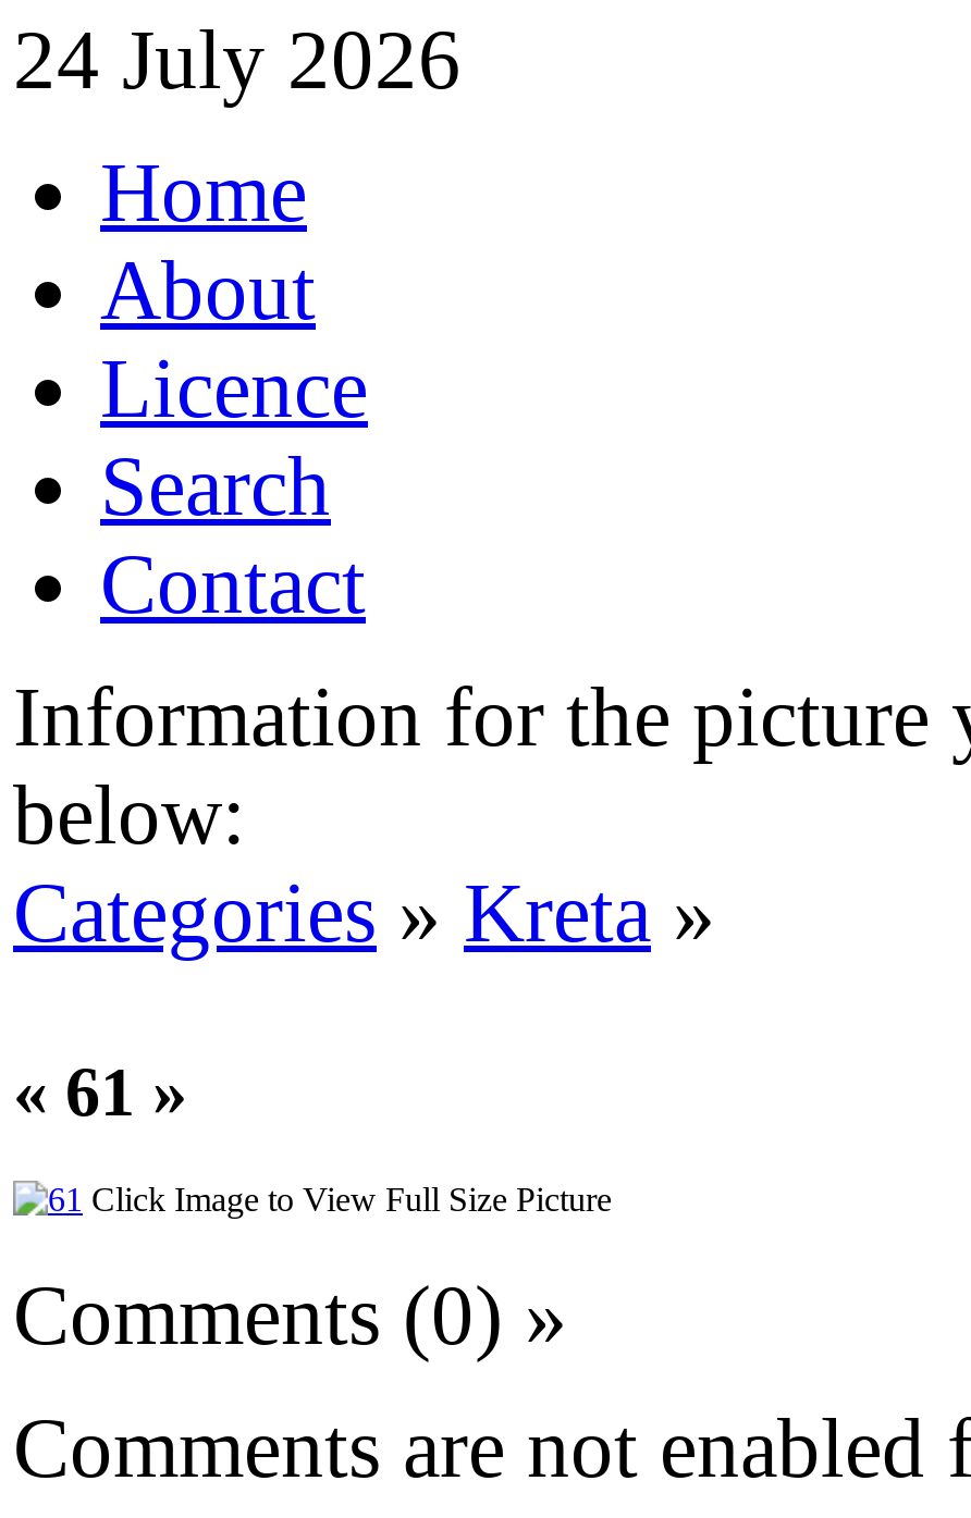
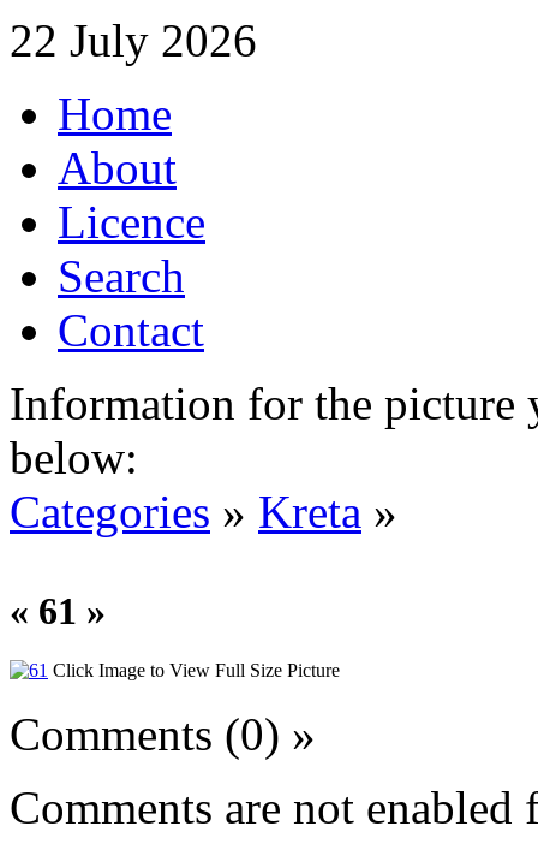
- 24 July 2026
+ 22 July 2026
